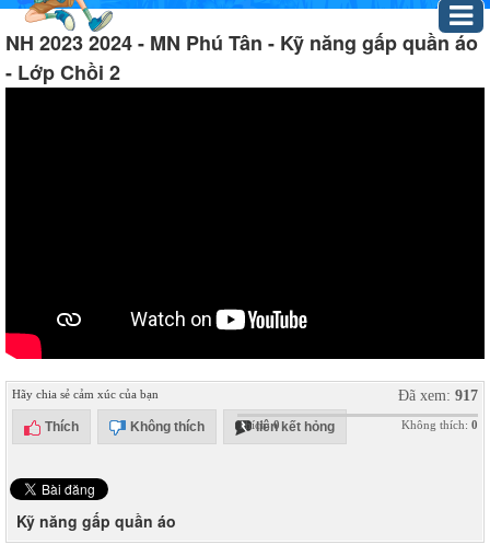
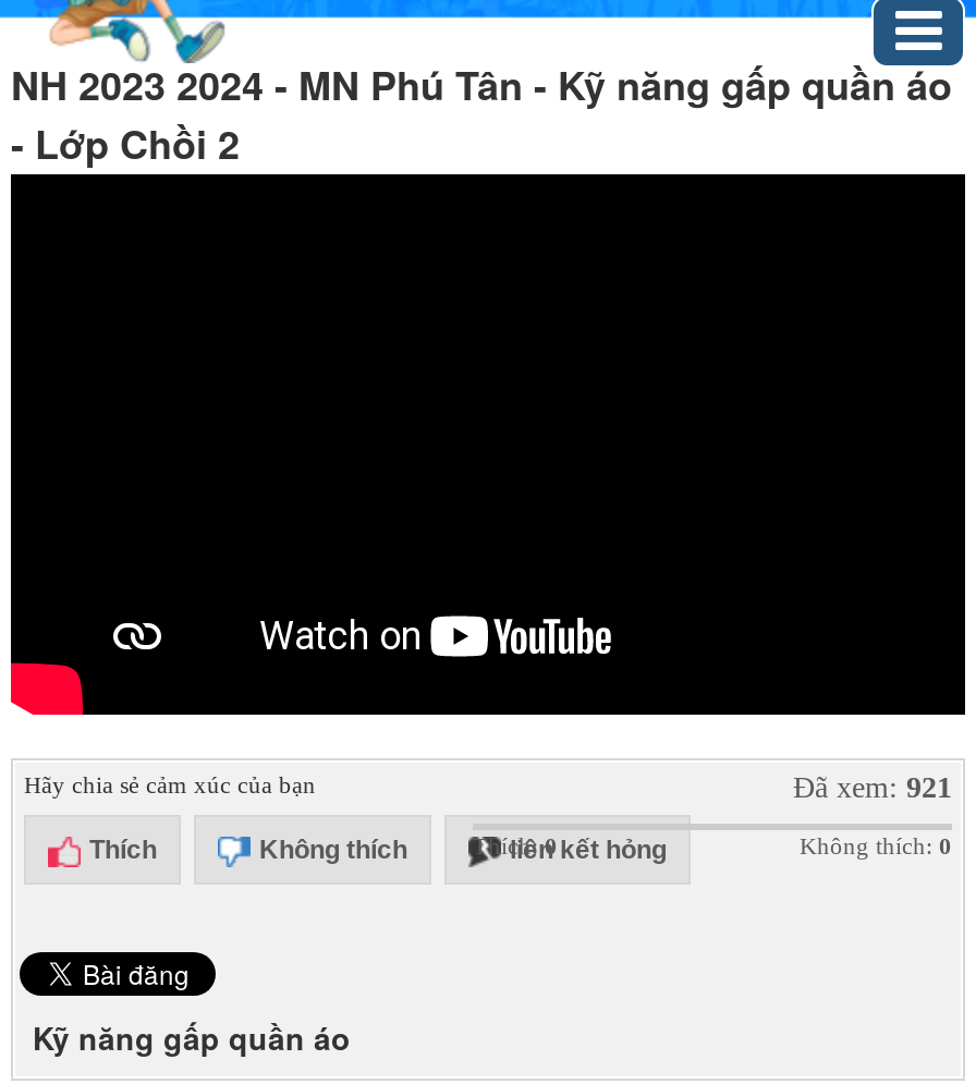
- Đã xem: 917
+ Đã xem: 921
